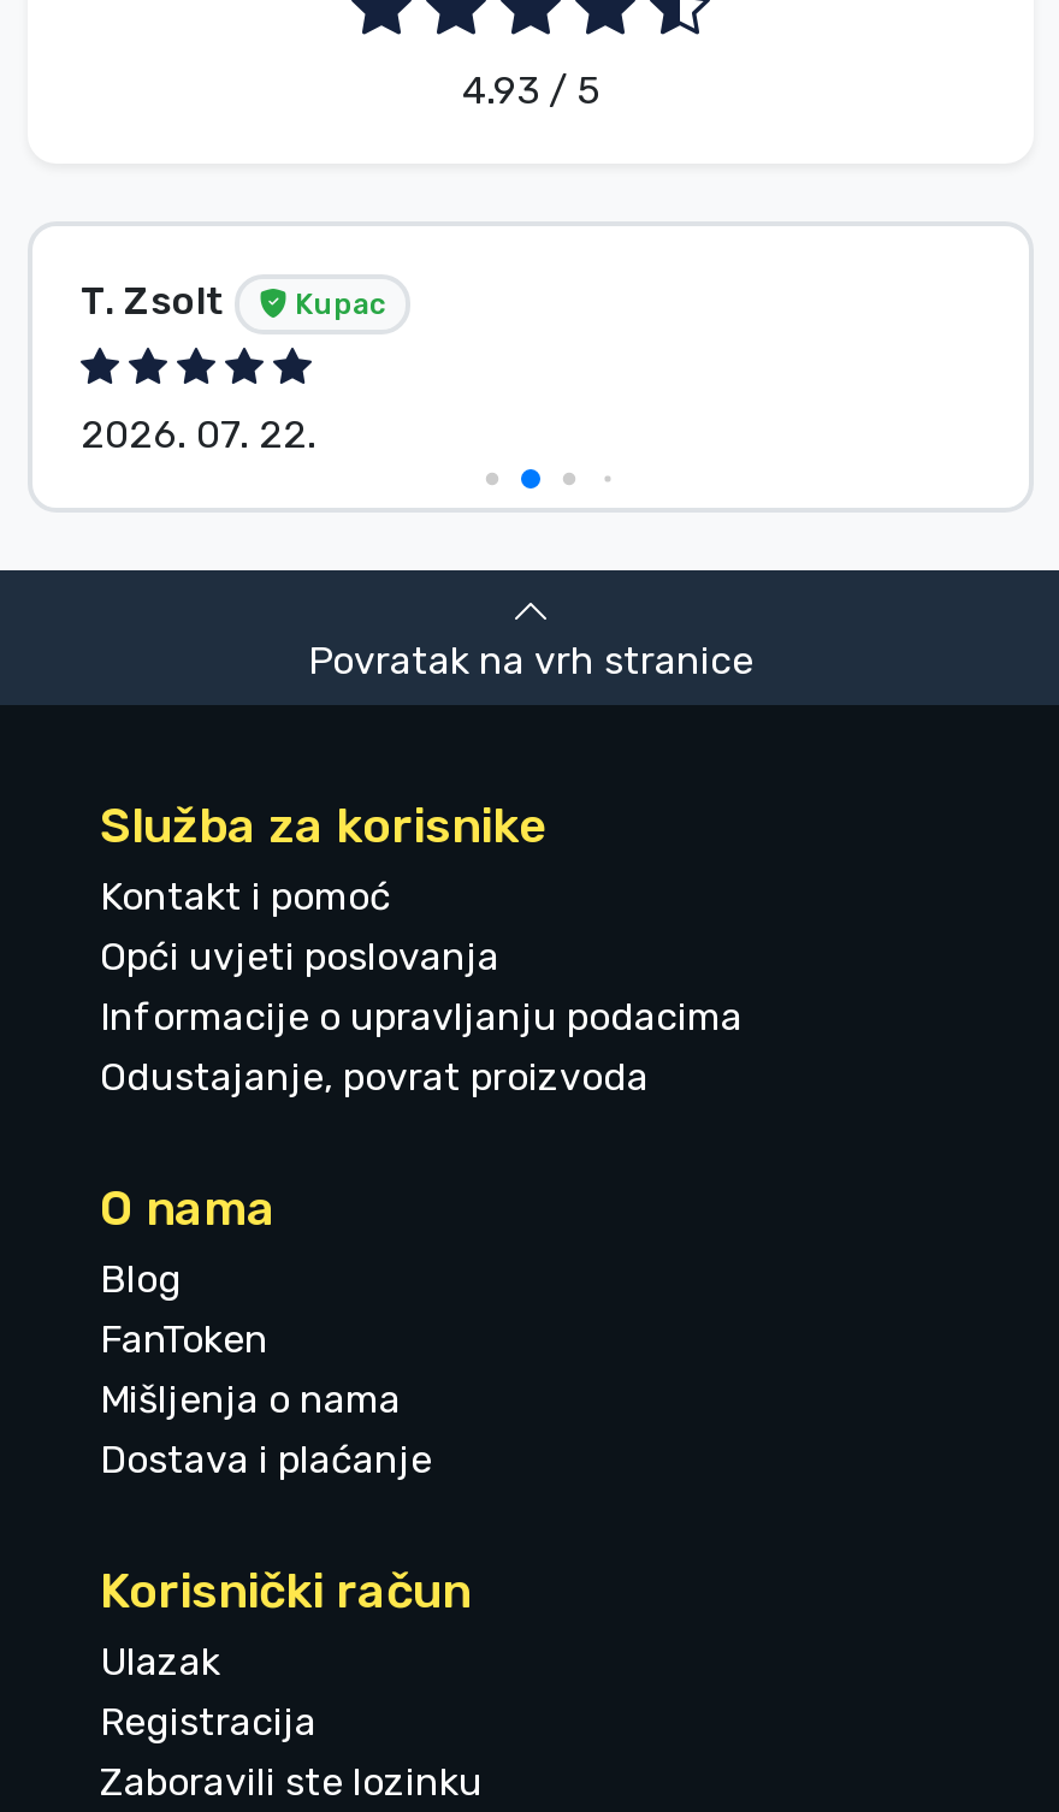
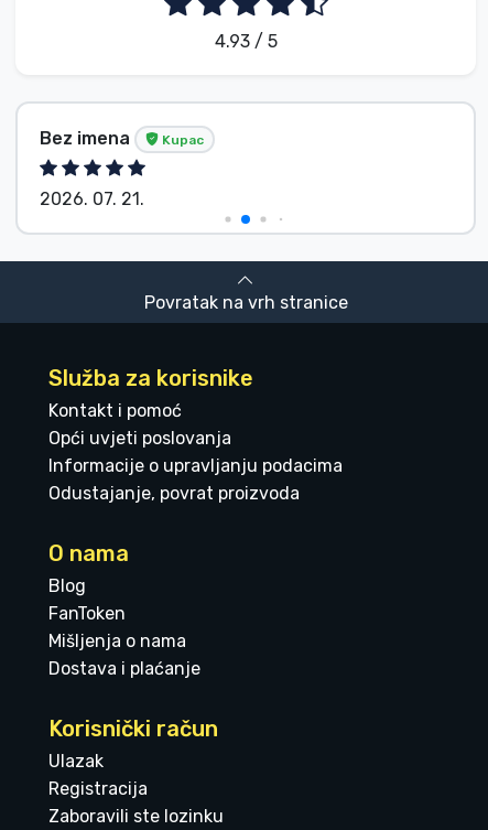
- T. Zsolt
+ Bez imena

- 2026. 07. 22.
+ 2026. 07. 21.
